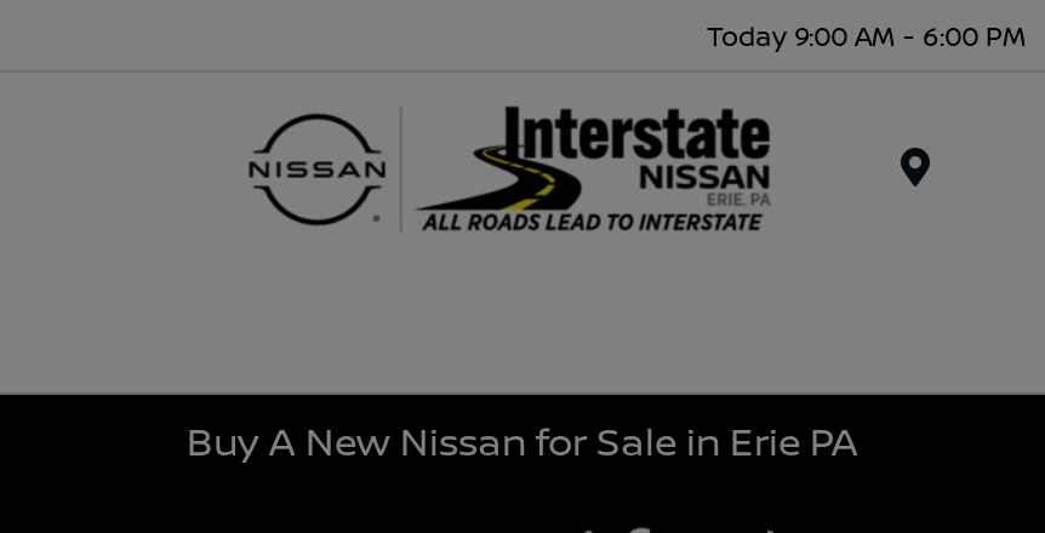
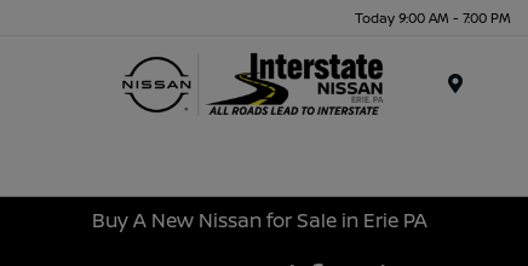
- Today 9:00 AM - 6:00 PM
+ Today 9:00 AM - 7:00 PM
